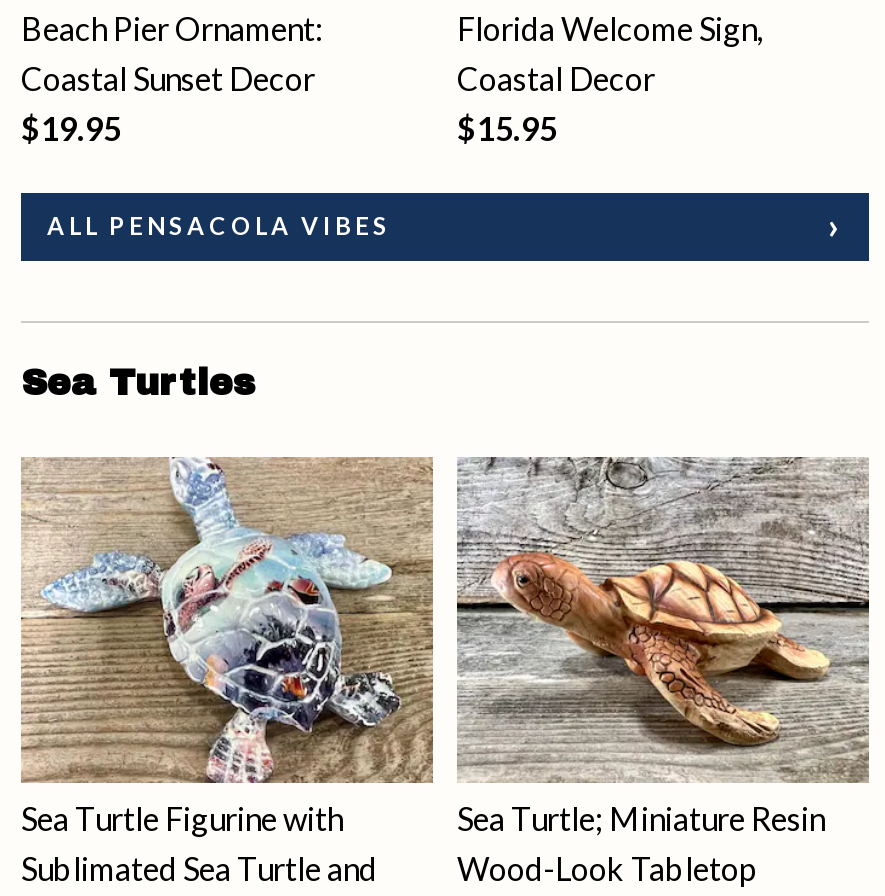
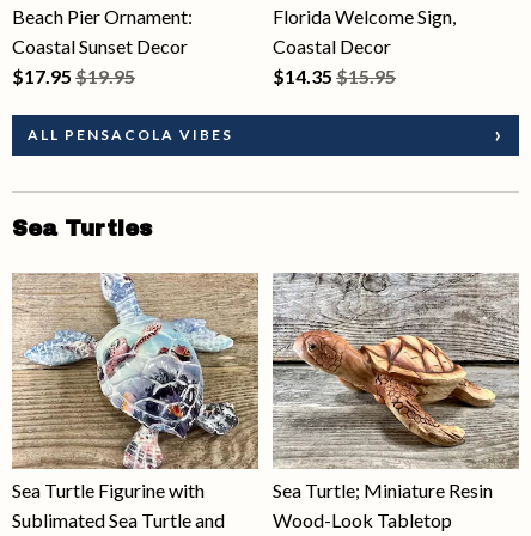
- $19.95
+ $17.95 $19.95

- $15.95
+ $14.35 $15.95
